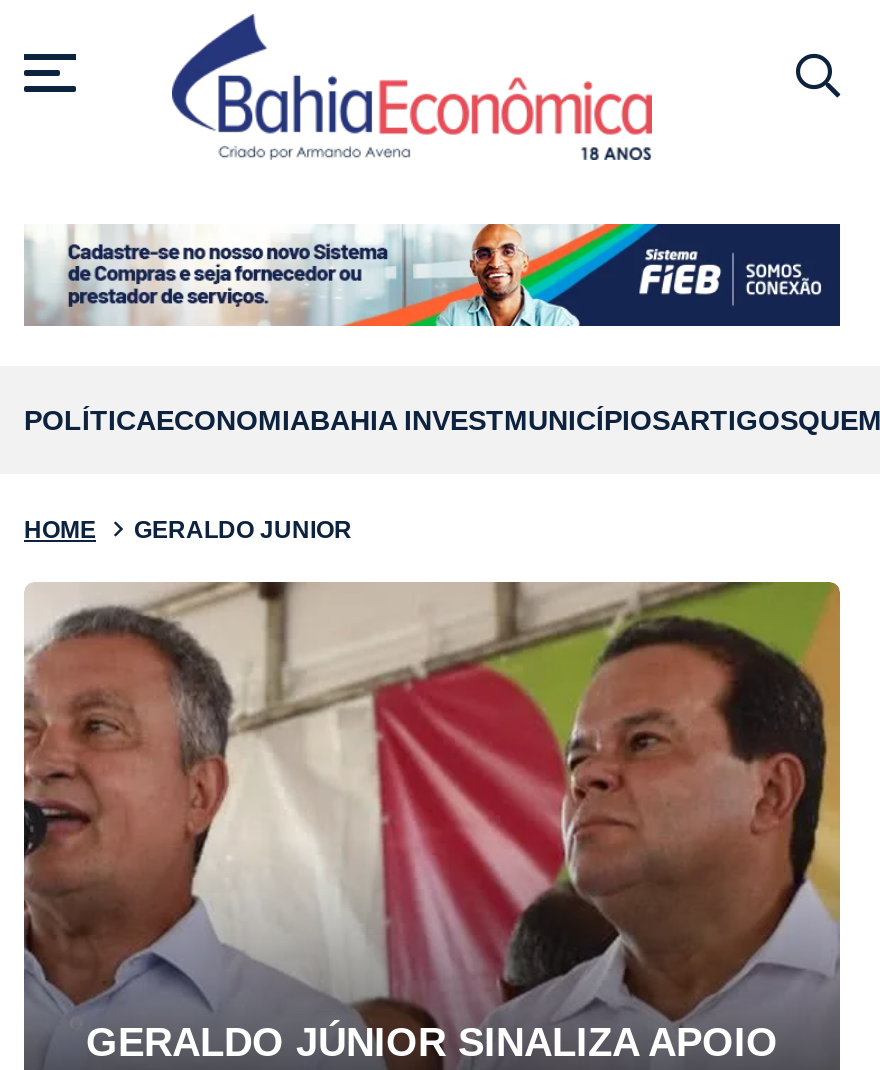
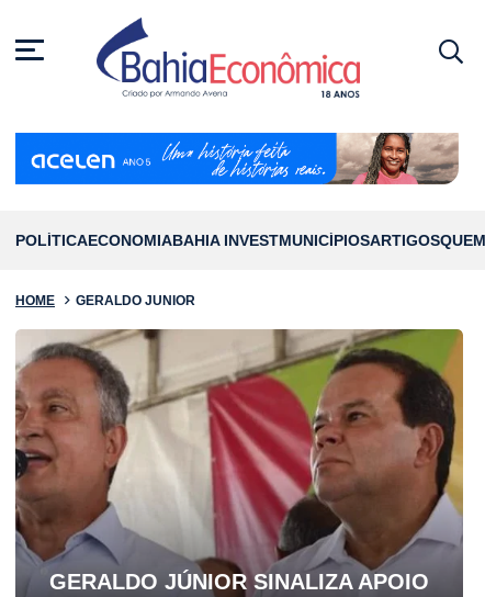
- [image]
+ [image]
